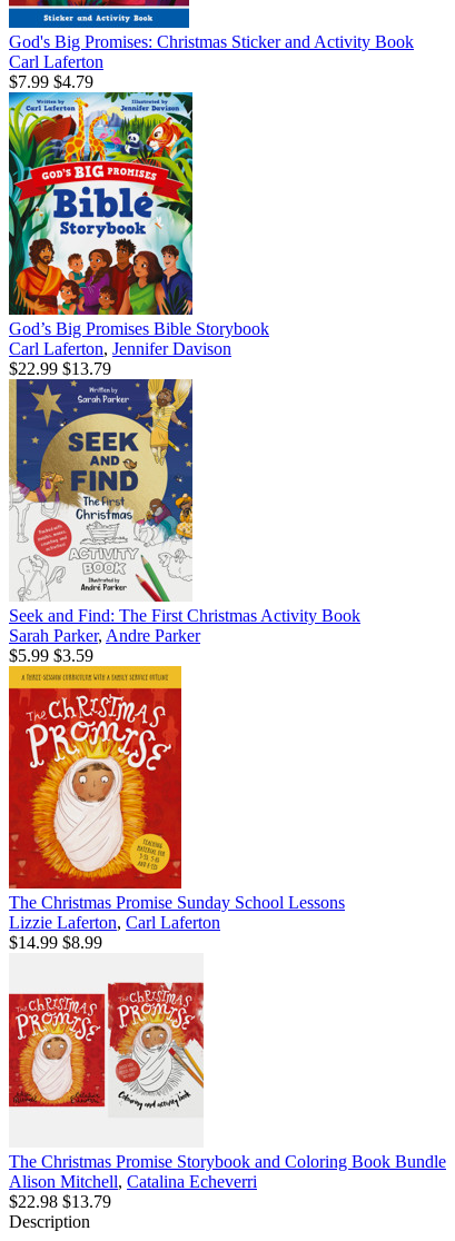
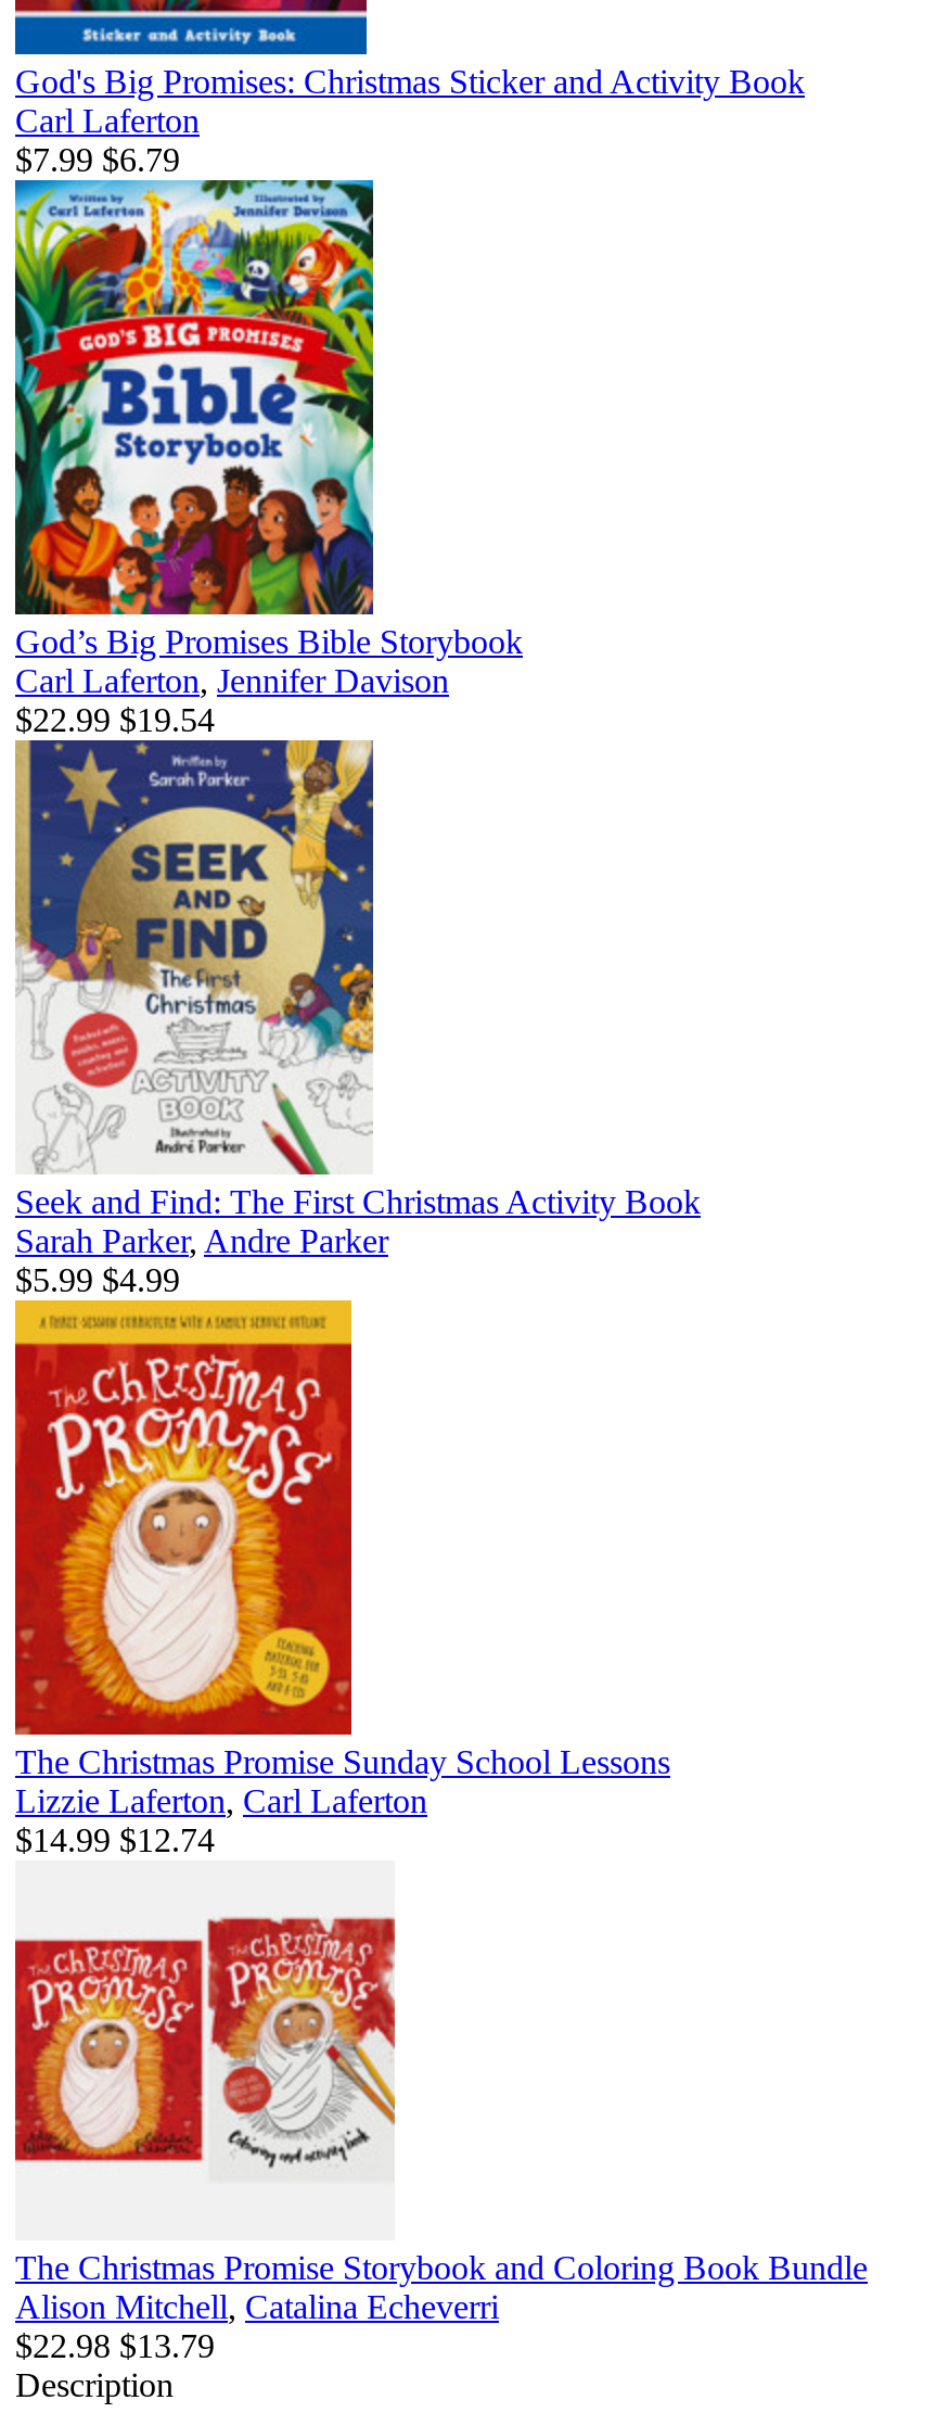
- $7.99 $4.79
+ $7.99 $6.79

- $22.99 $13.79
+ $22.99 $19.54

- $5.99 $3.59
+ $5.99 $4.99

- $14.99 $8.99
+ $14.99 $12.74
